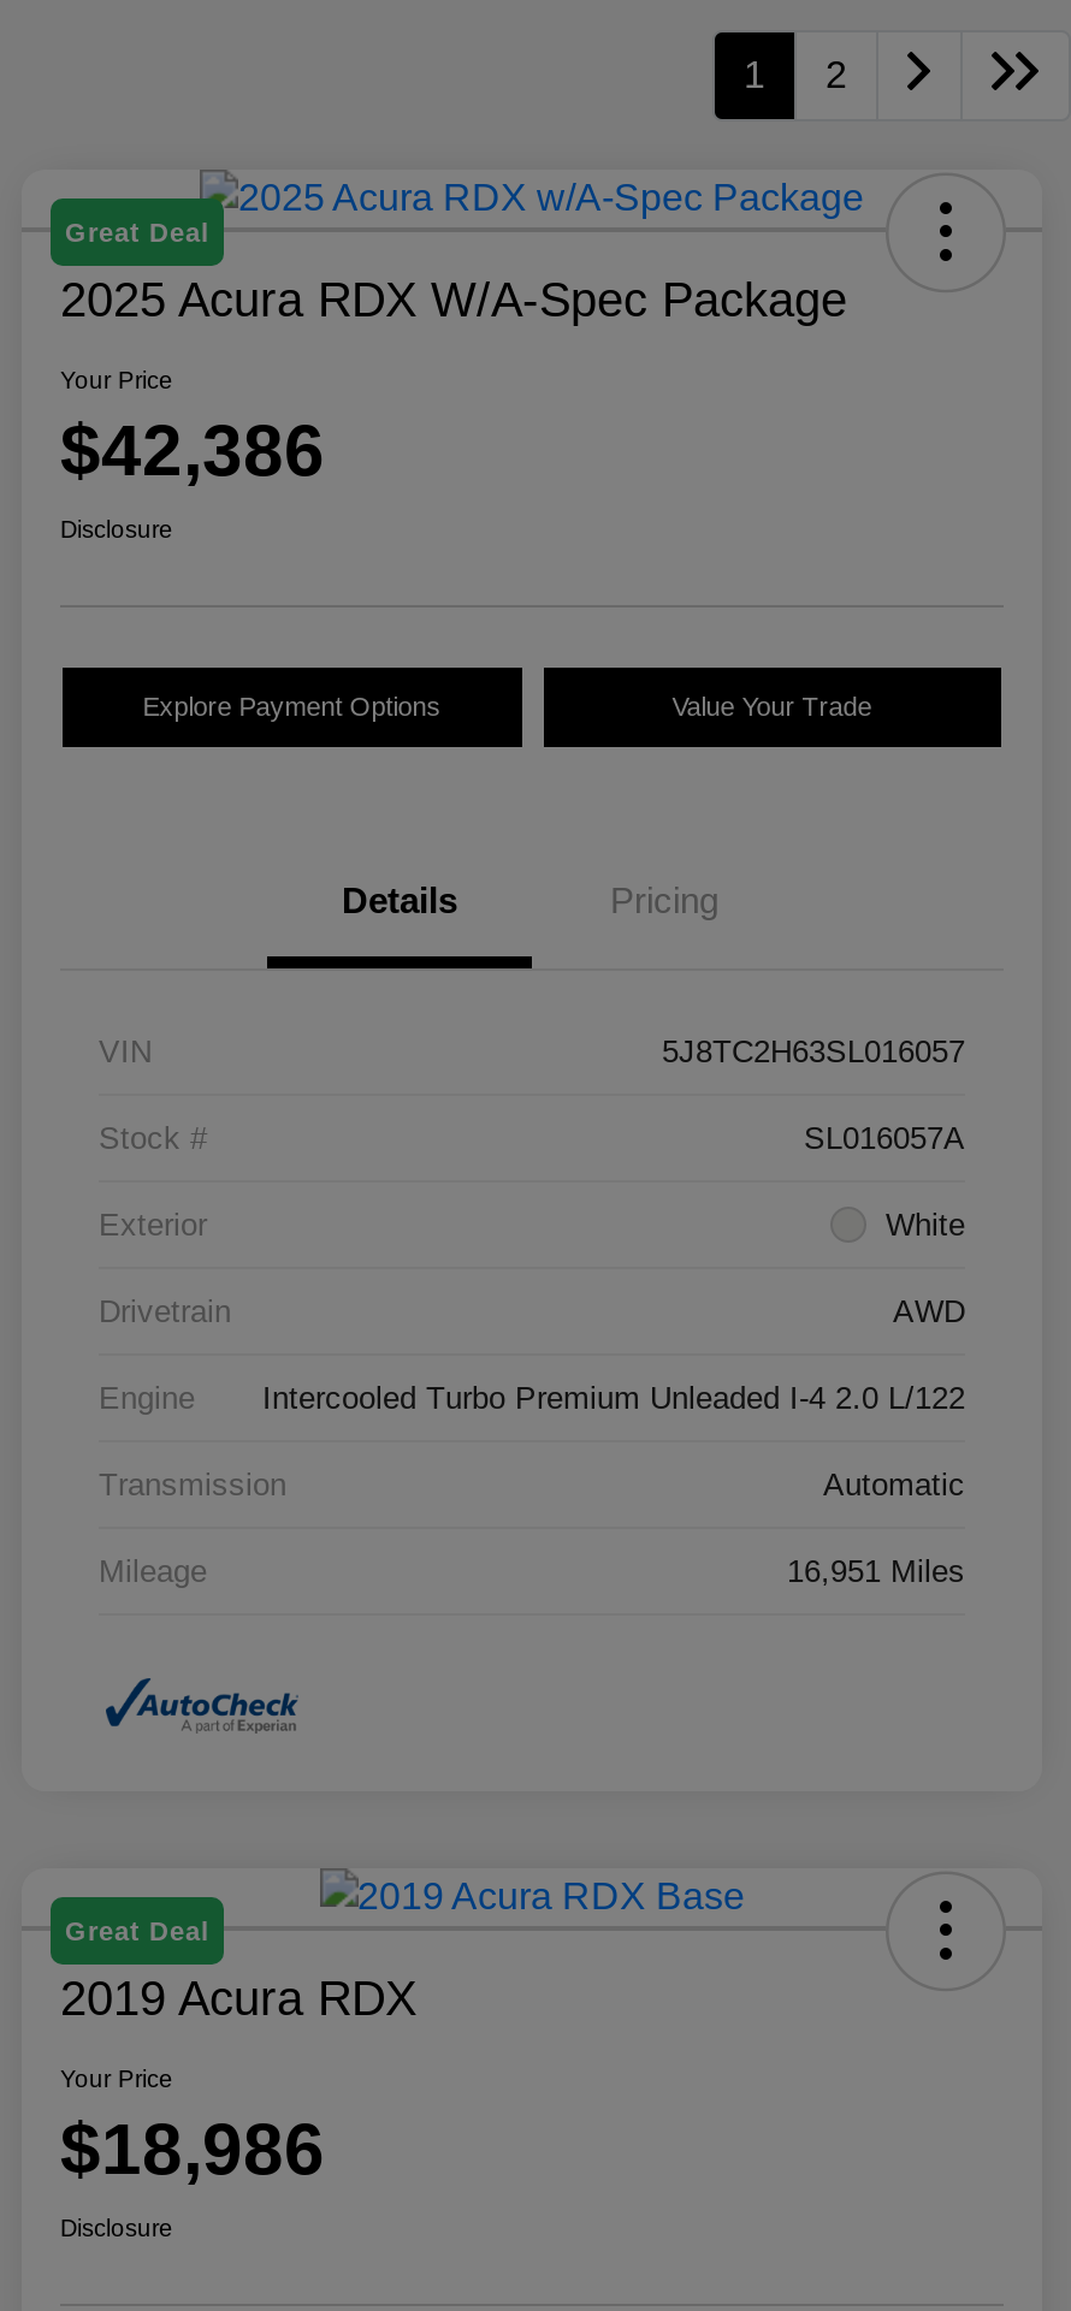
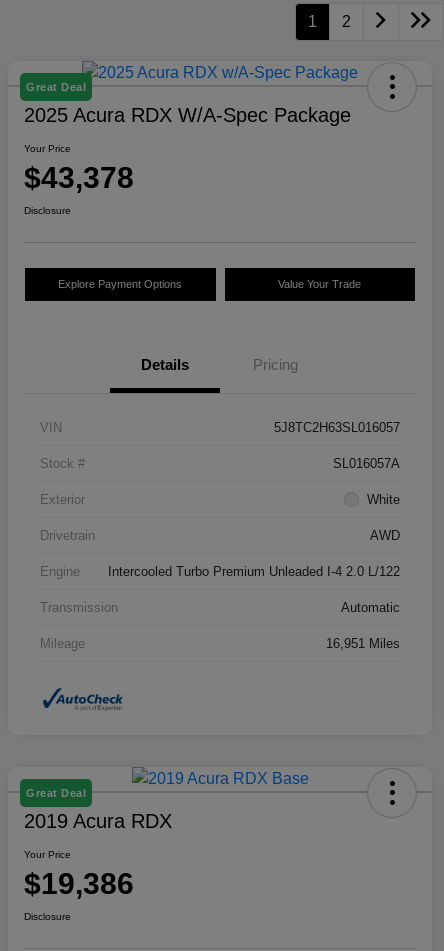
- $42,386
+ $43,378

- $18,986
+ $19,386
